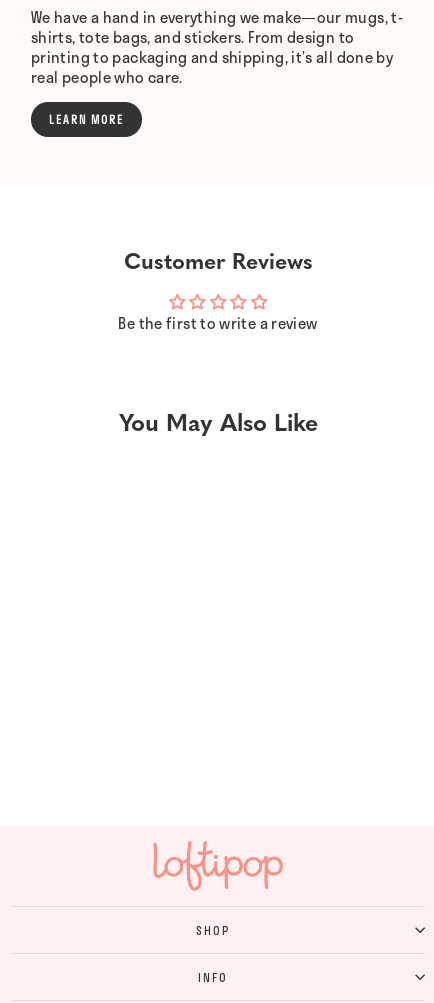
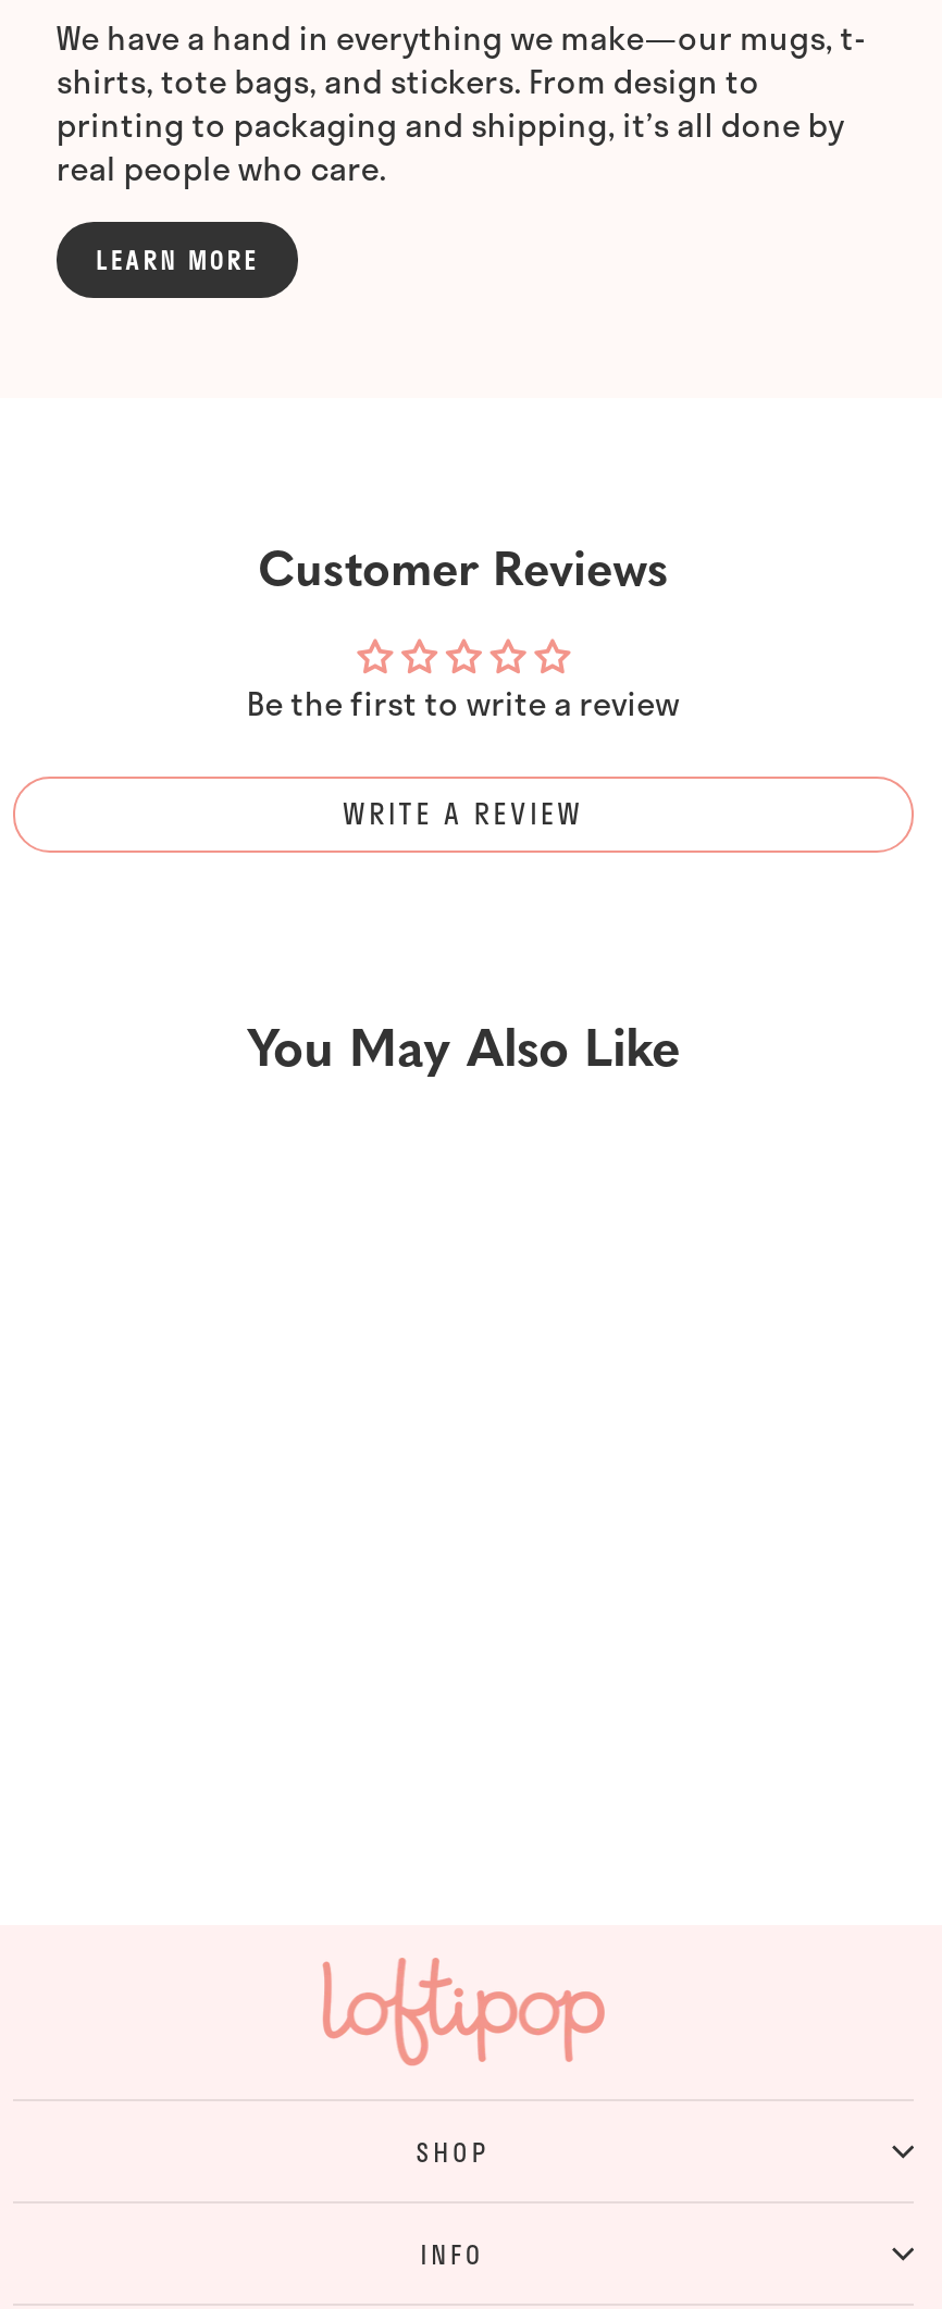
+ WRITE A REVIEW
